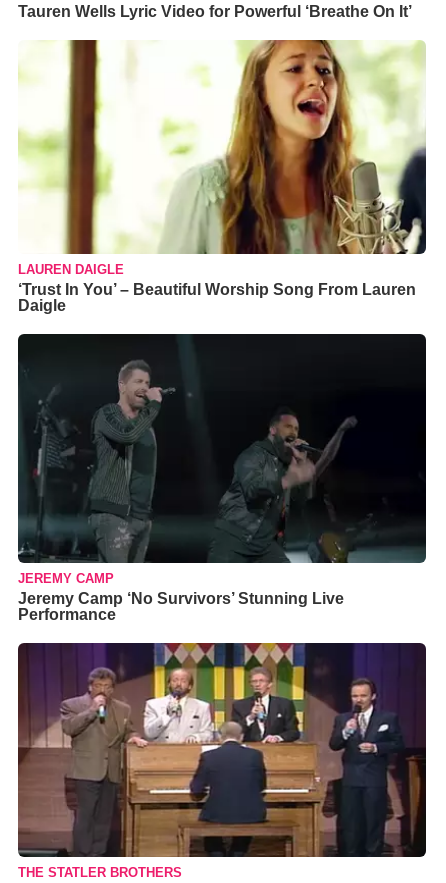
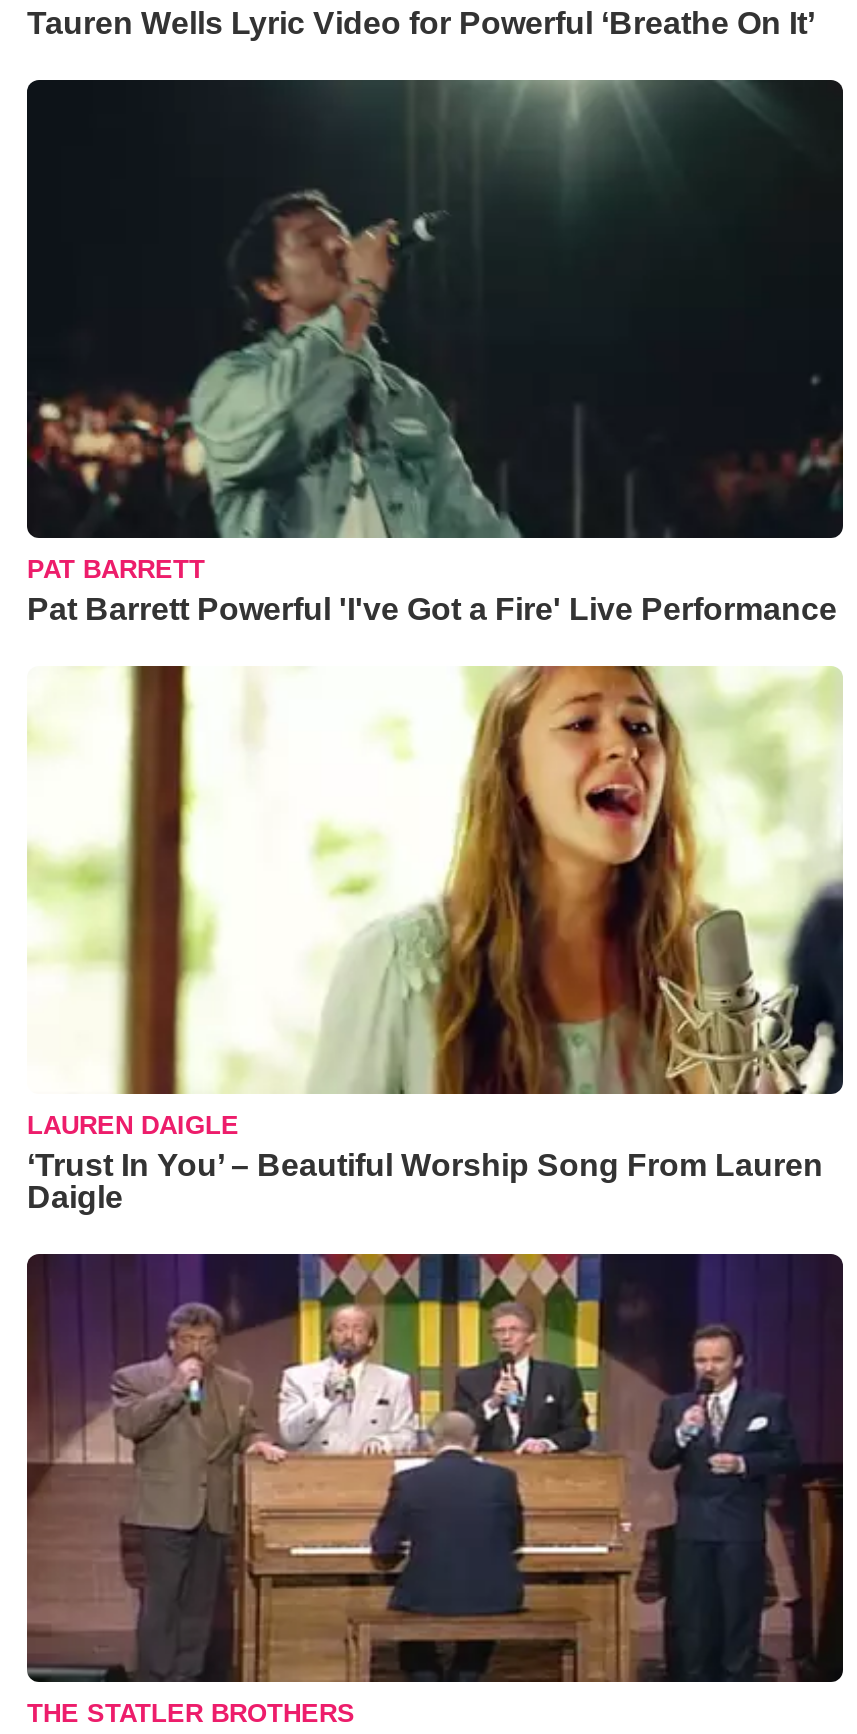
+ [image]
+ PAT BARRETT
+ Pat Barrett Powerful 'I've Got a Fire' Live Performance

moved down: [image] | LAUREN DAIGLE | ‘Trust In You’ – Beautiful Worship Song From Lauren | Daigle

- [image]
- JEREMY CAMP
- Jeremy Camp ‘No Survivors’ Stunning Live
- Performance
